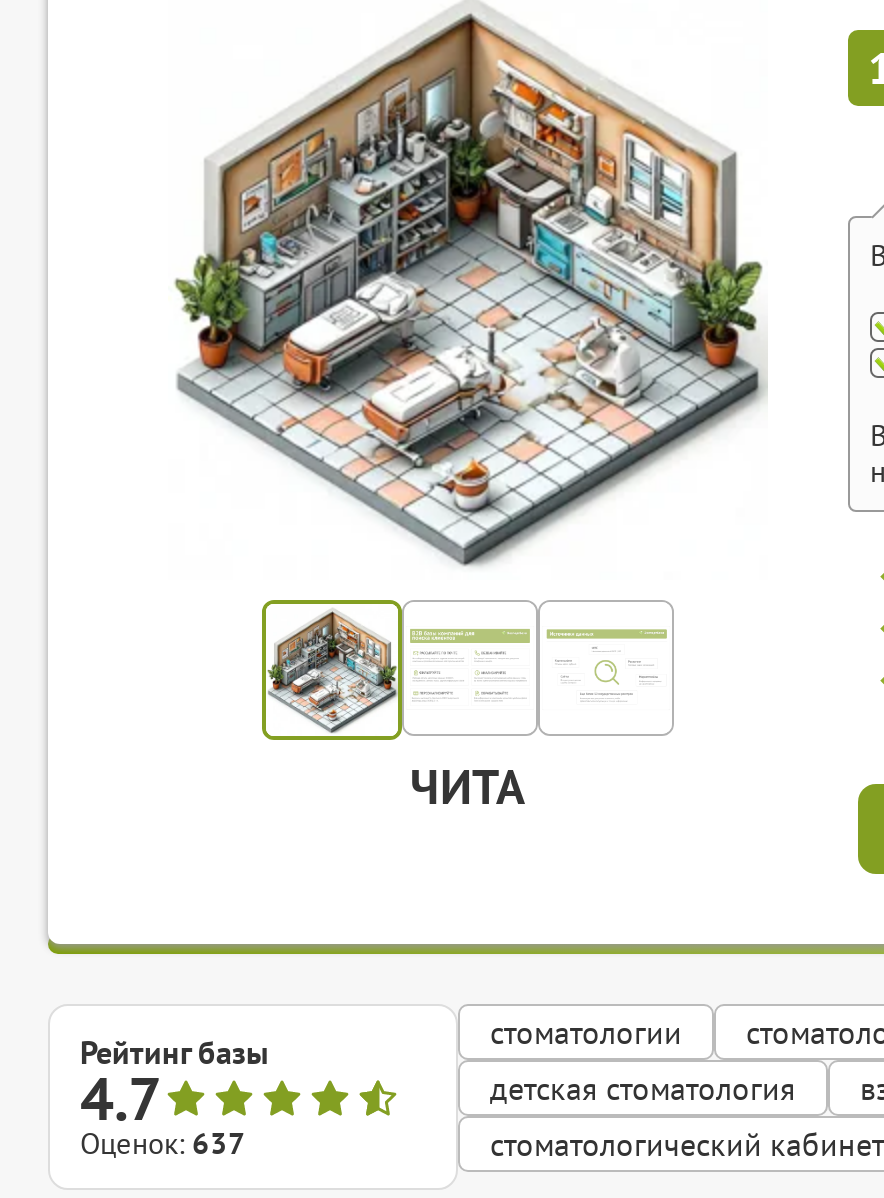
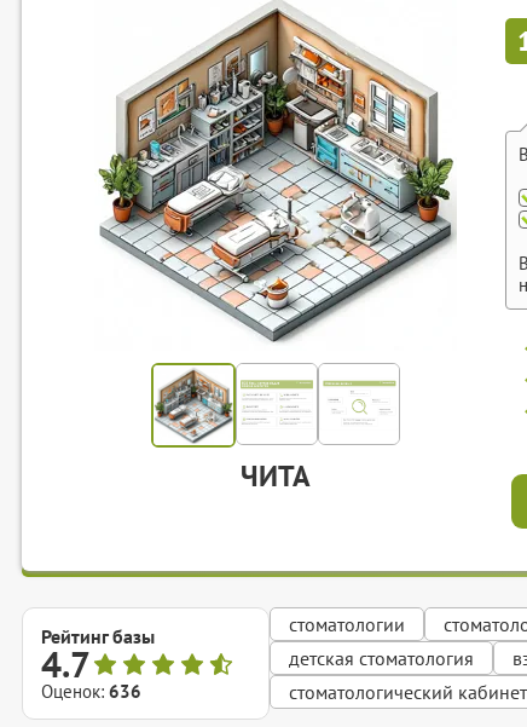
- Оценок: 637
+ Оценок: 636
